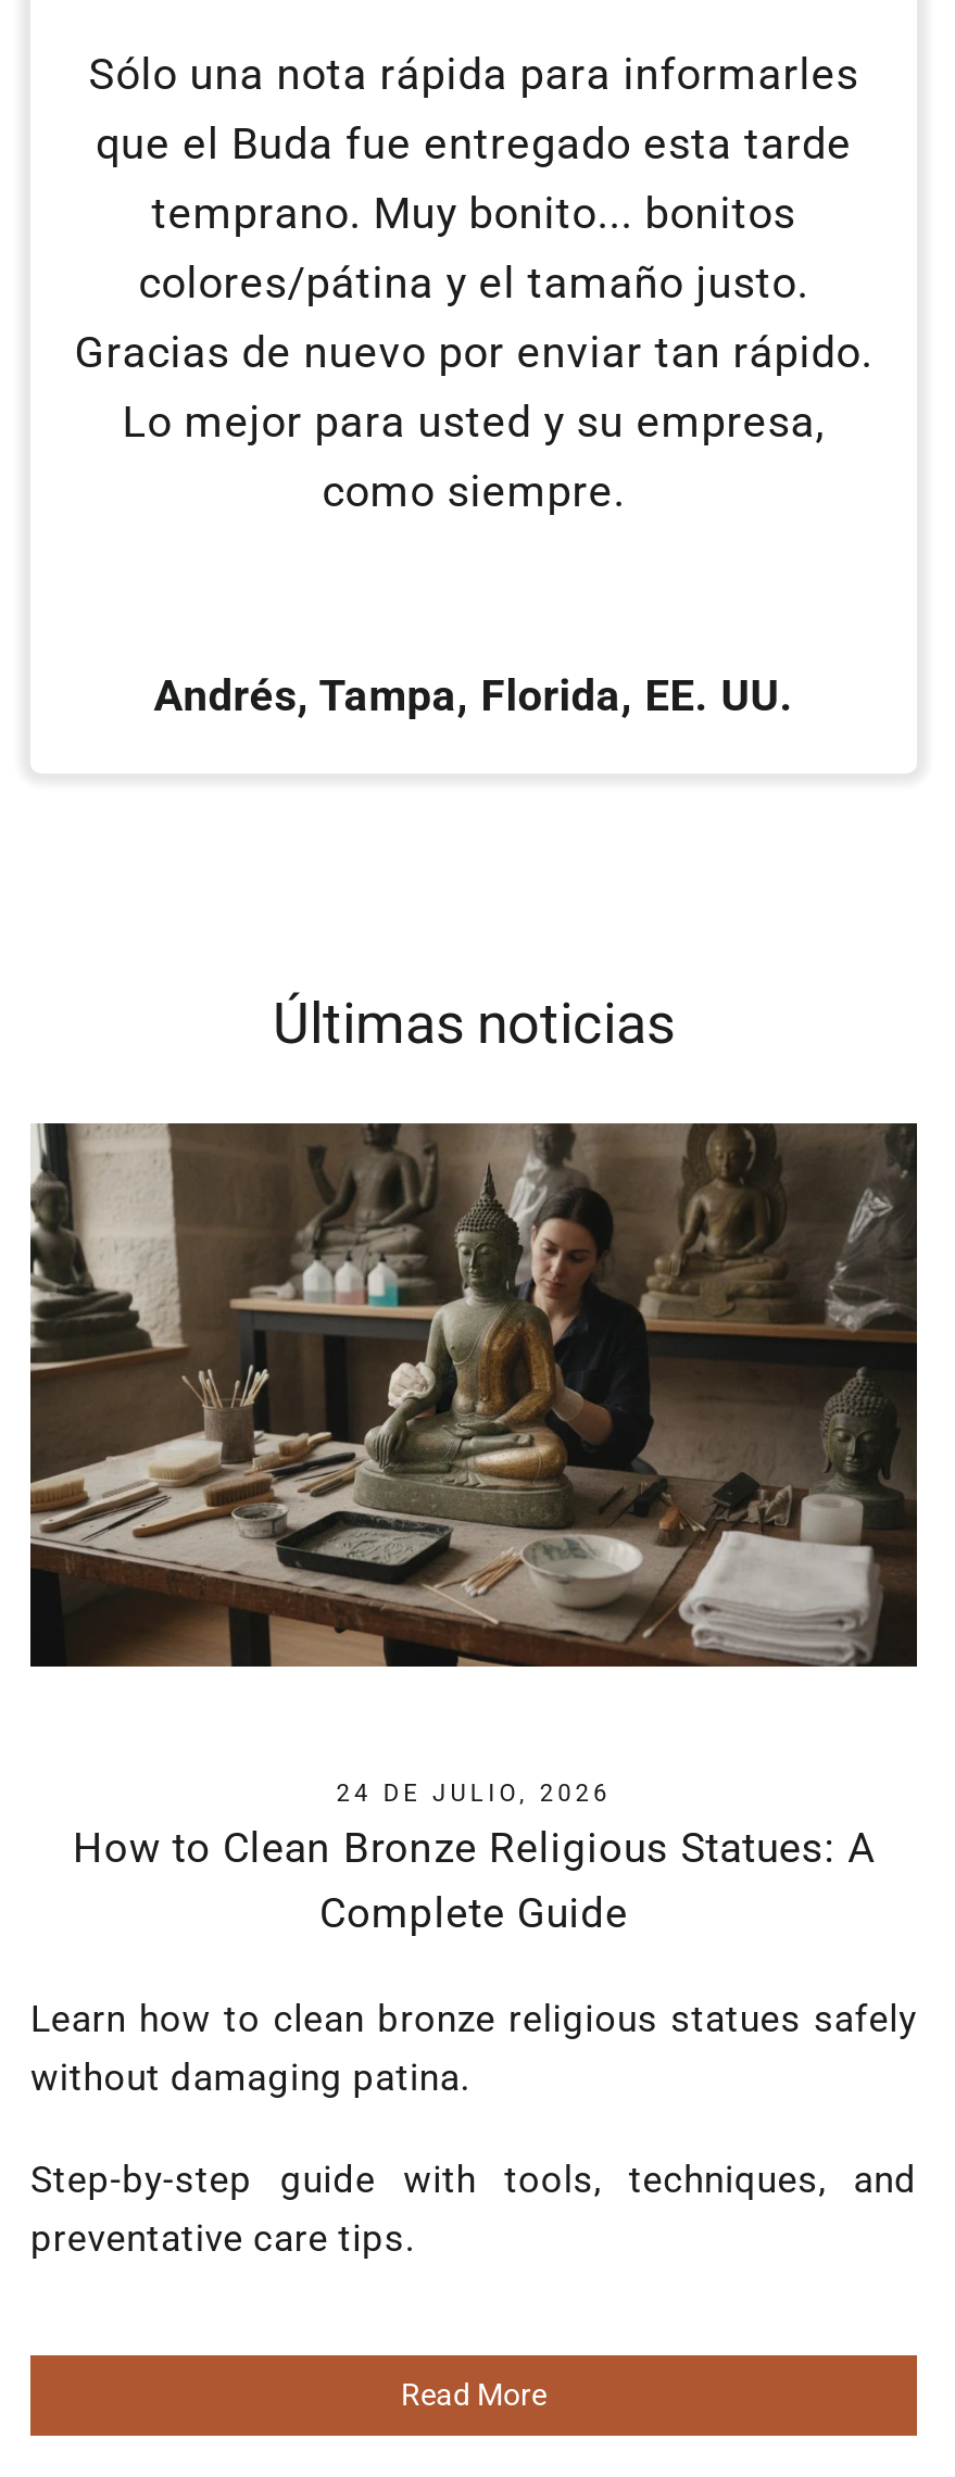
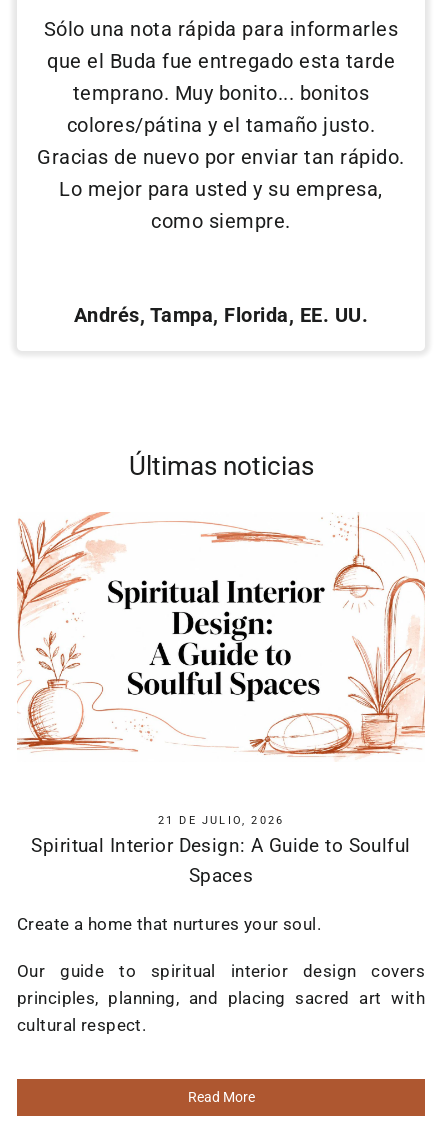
- [image]
+ [image]

- 24 DE JULIO, 2026
- How to Clean Bronze Religious Statues: A
- Complete Guide
+ 21 DE JULIO, 2026
+ Spiritual Interior Design: A Guide to Soulful
+ Spaces

- Learn how to clean bronze religious statues safely
- without damaging patina.
+ Create a home that nurtures your soul.

- Step-by-step guide with tools, techniques, and
- preventative care tips.
+ Our guide to spiritual interior design covers
+ principles, planning, and placing sacred art with
+ cultural respect.
